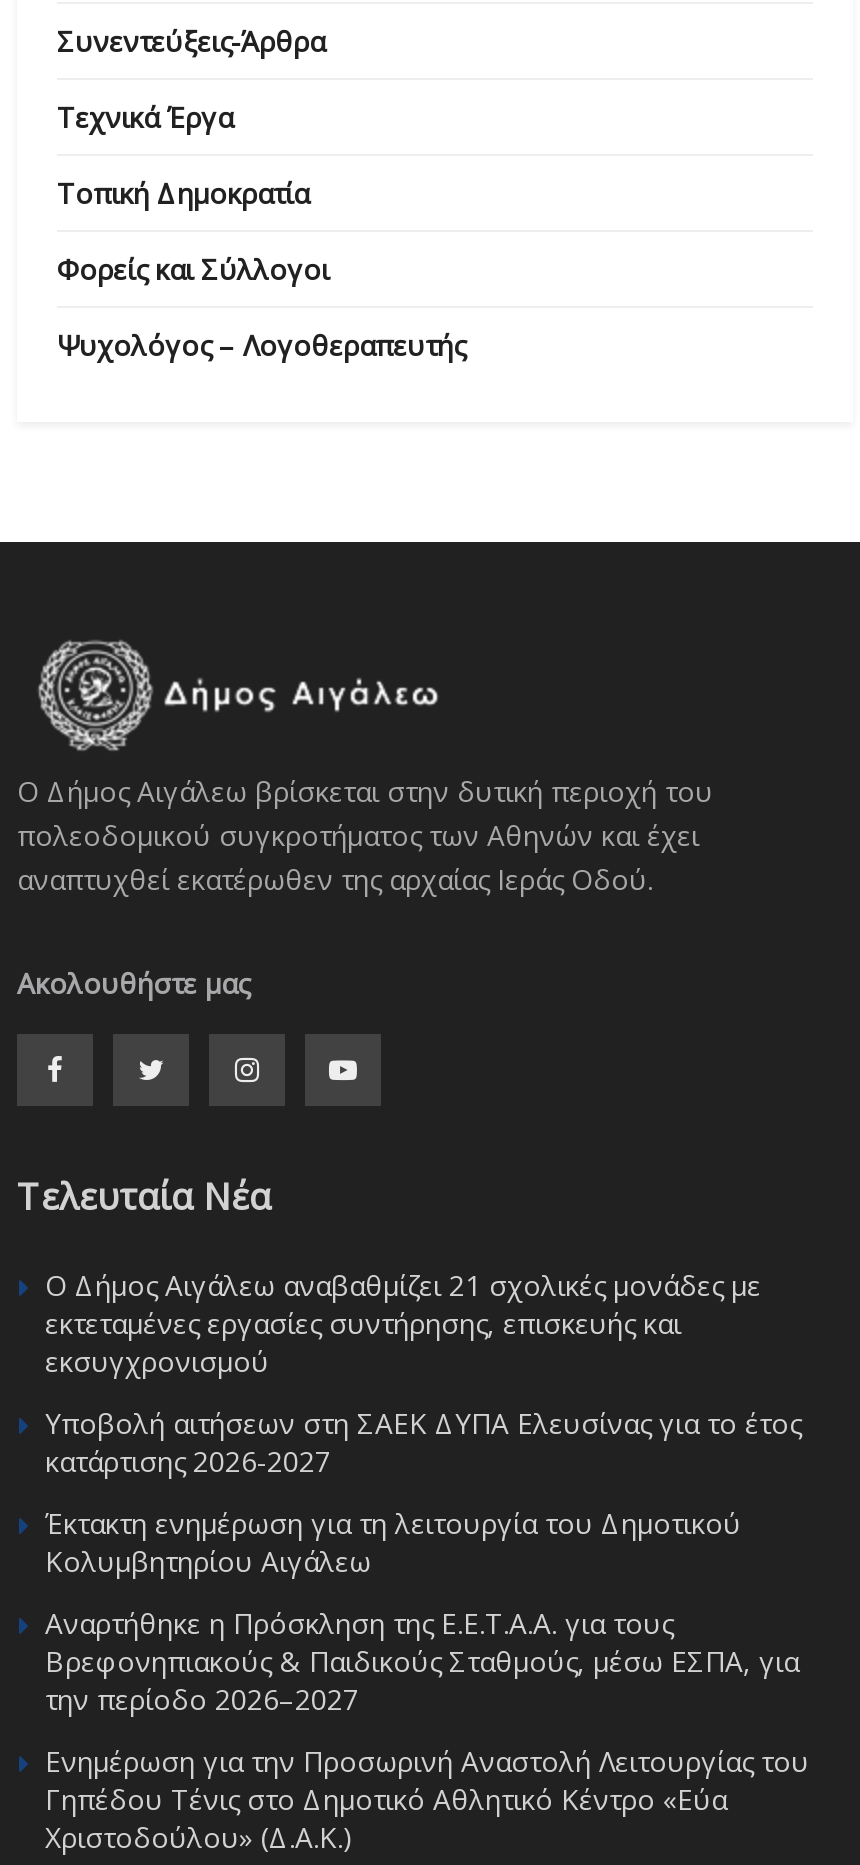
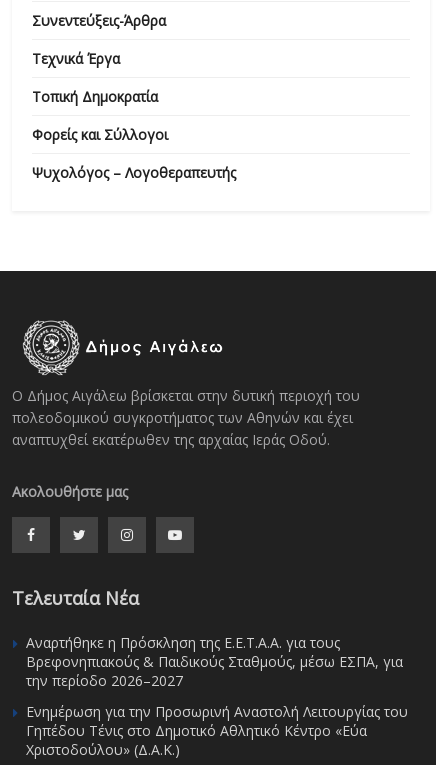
- Ο Δήμος Αιγάλεω αναβαθμίζει 21 σχολικές μονάδες με
- εκτεταμένες εργασίες συντήρησης, επισκευής και
- εκσυγχρονισμού
- Υποβολή αιτήσεων στη ΣΑΕΚ ΔΥΠΑ Ελευσίνας για το έτος
- κατάρτισης 2026-2027
- Έκτακτη ενημέρωση για τη λειτουργία του Δημοτικού
- Κολυμβητηρίου Αιγάλεω
